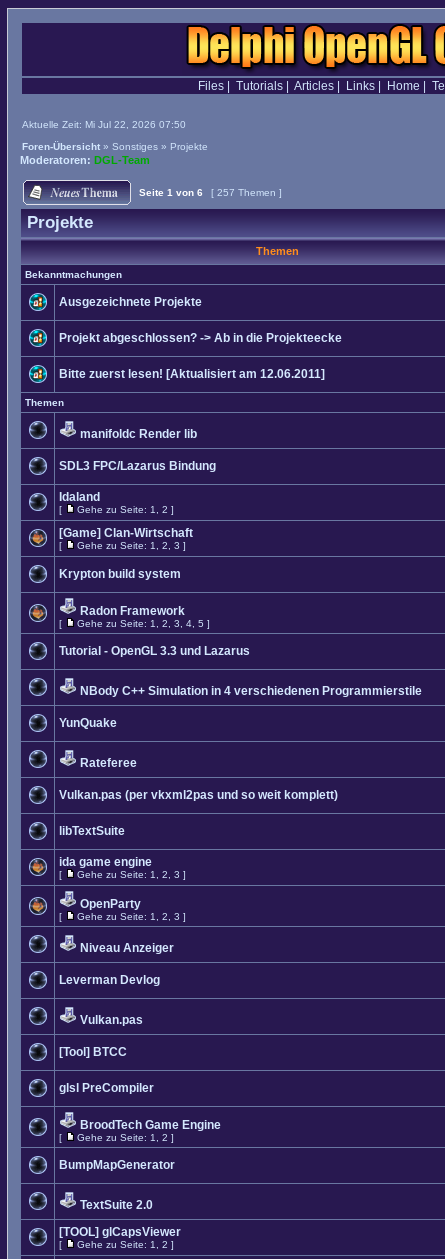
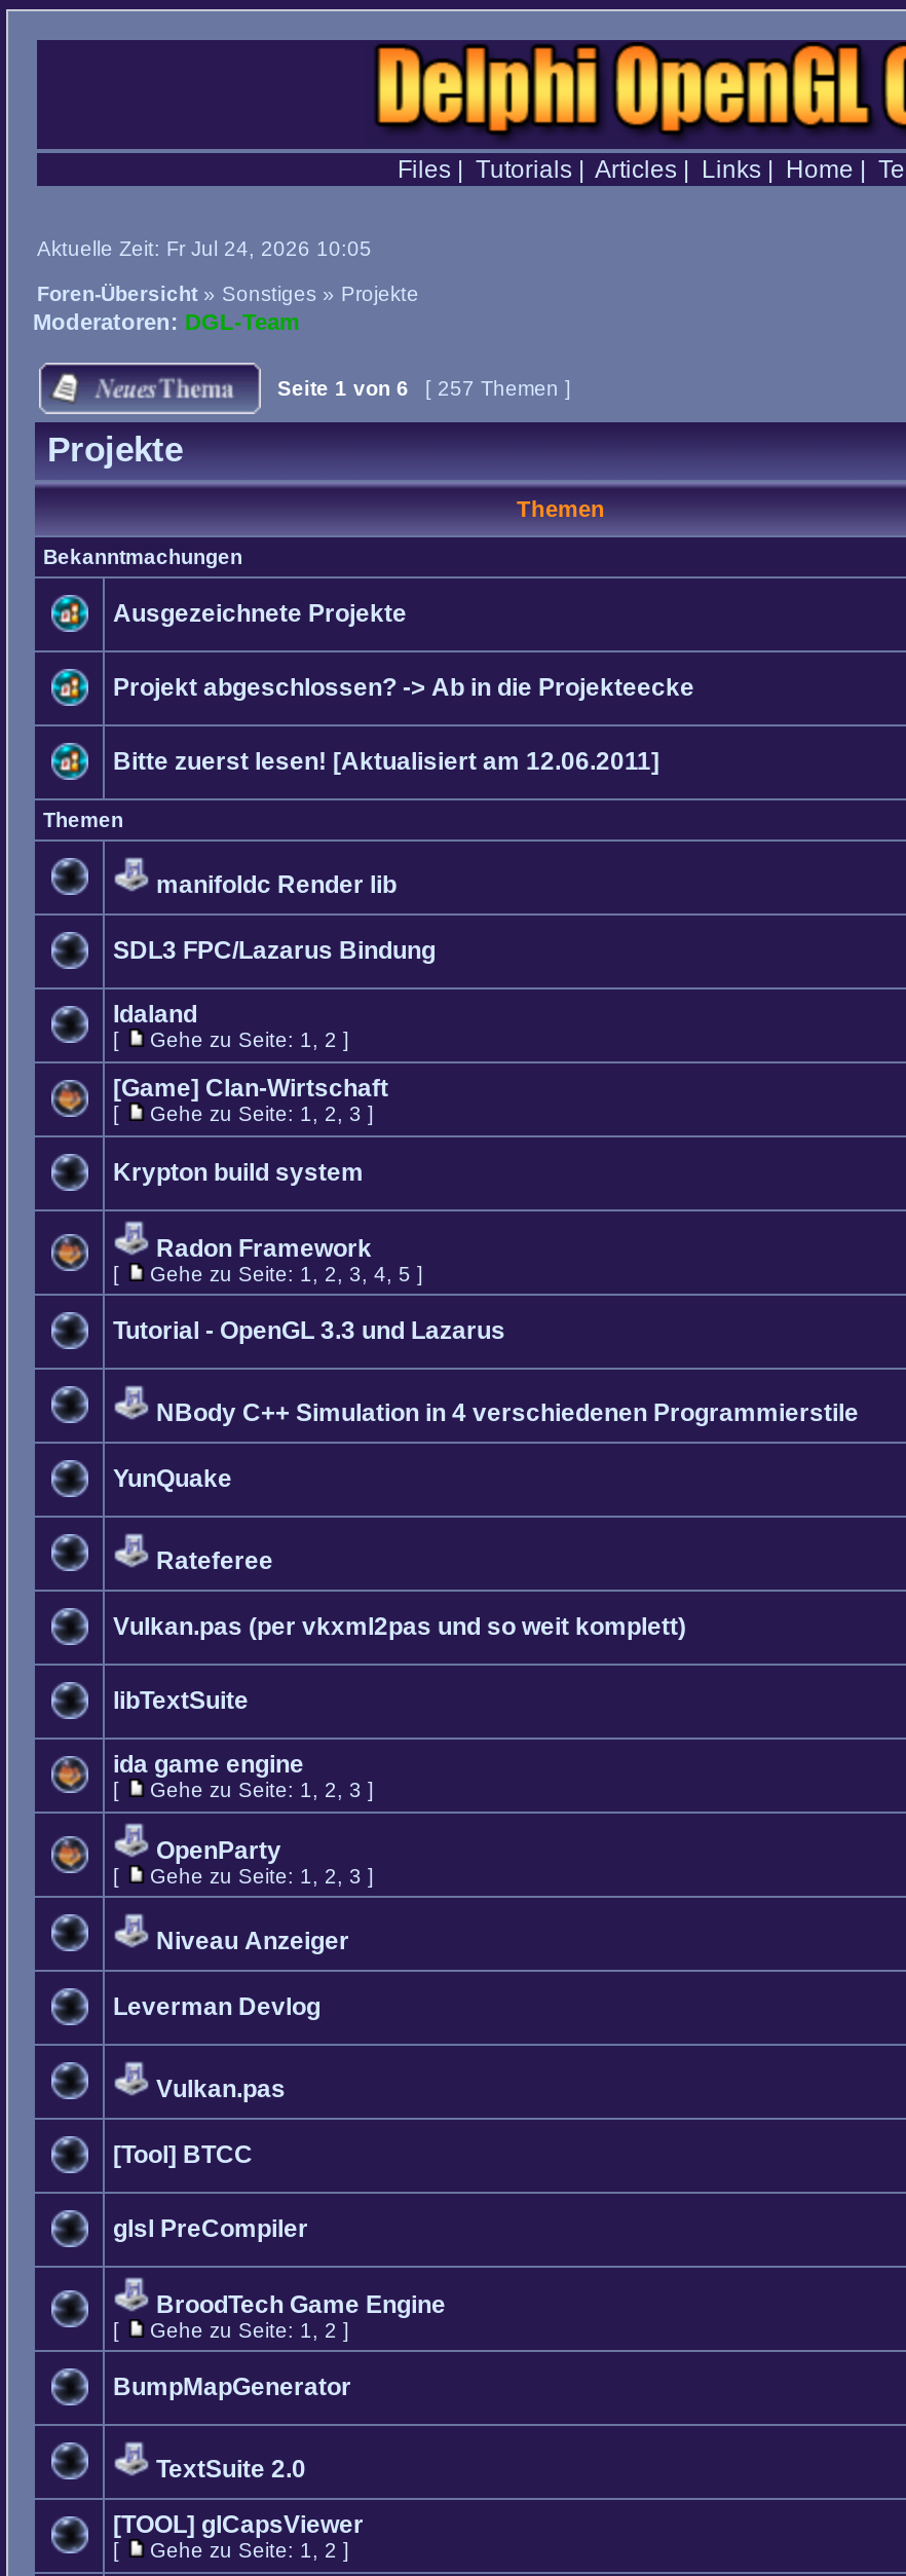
- Aktuelle Zeit: Mi Jul 22, 2026 07:50
+ Aktuelle Zeit: Fr Jul 24, 2026 10:05
